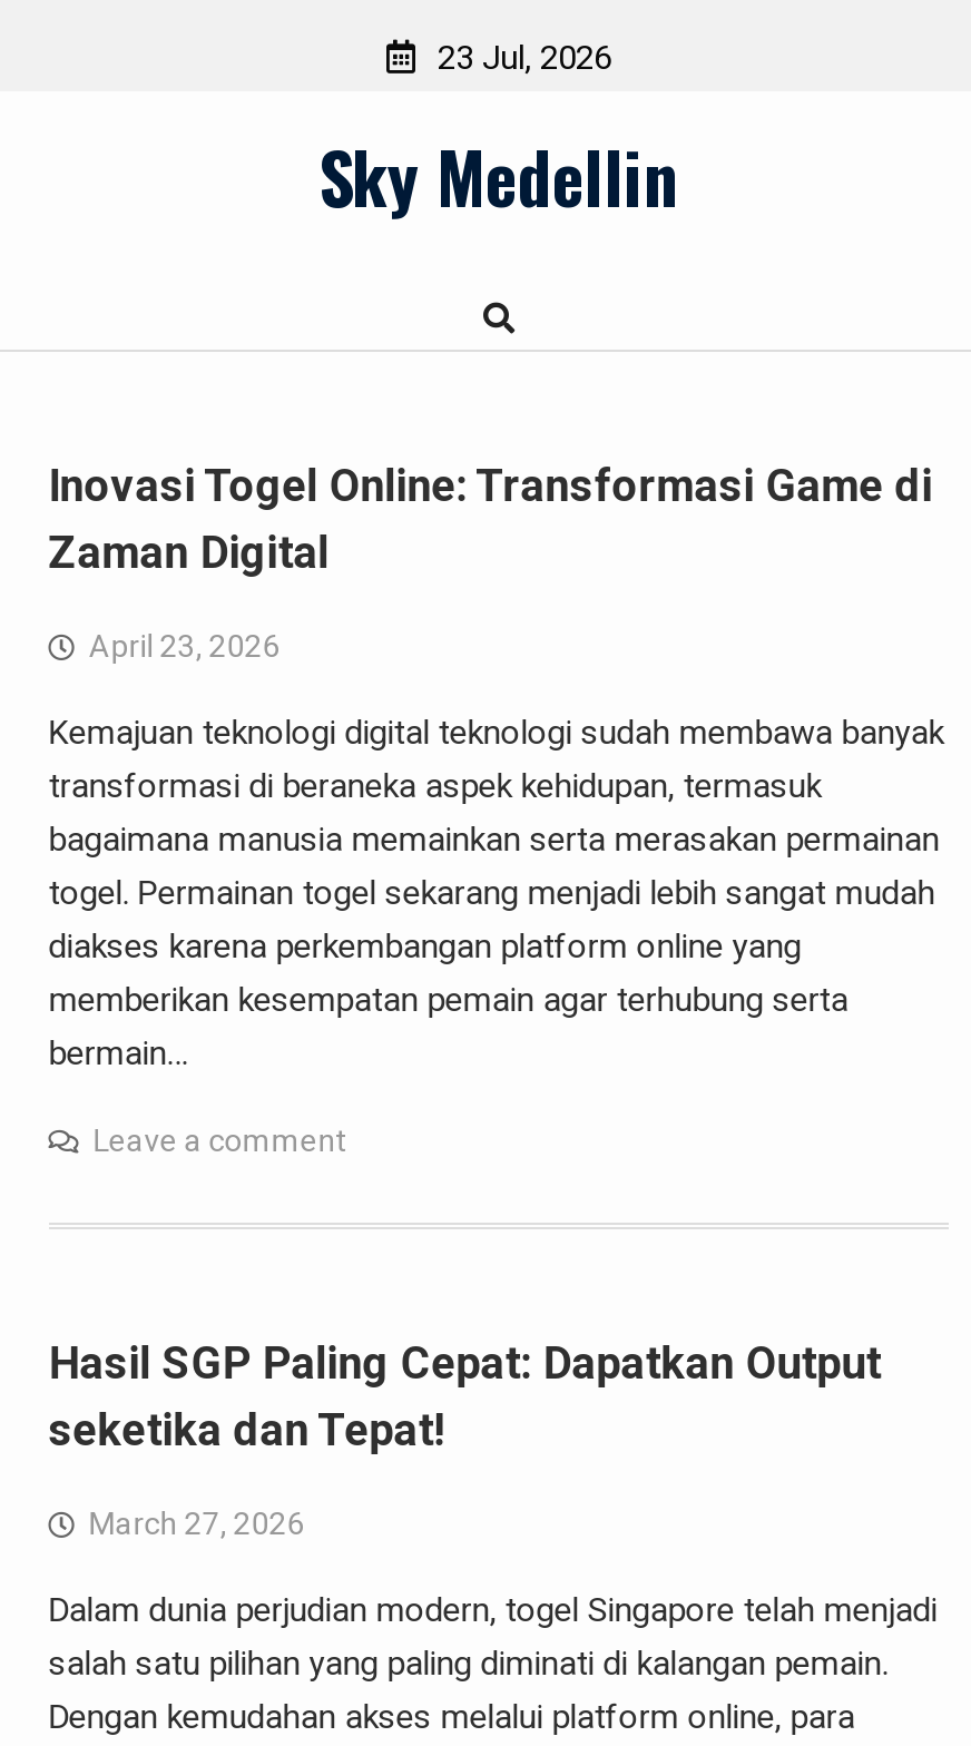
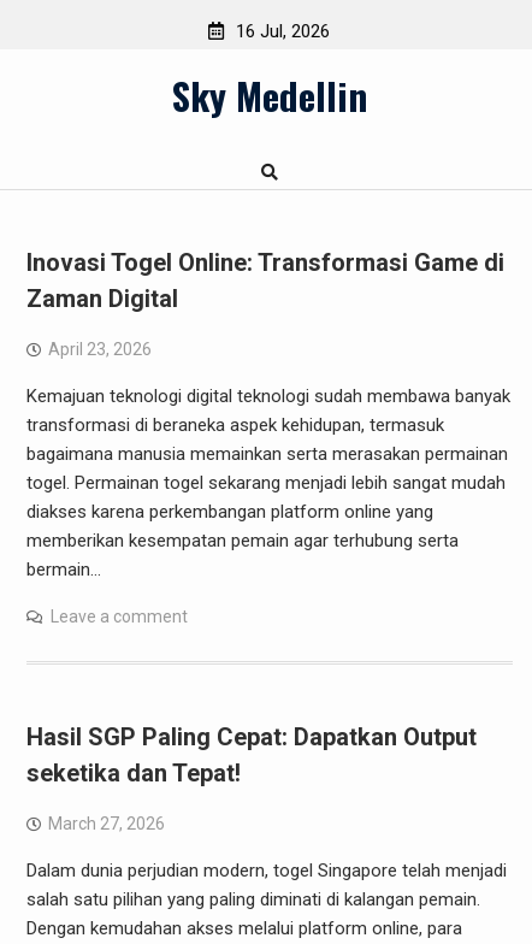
- 23 Jul, 2026
+ 16 Jul, 2026
